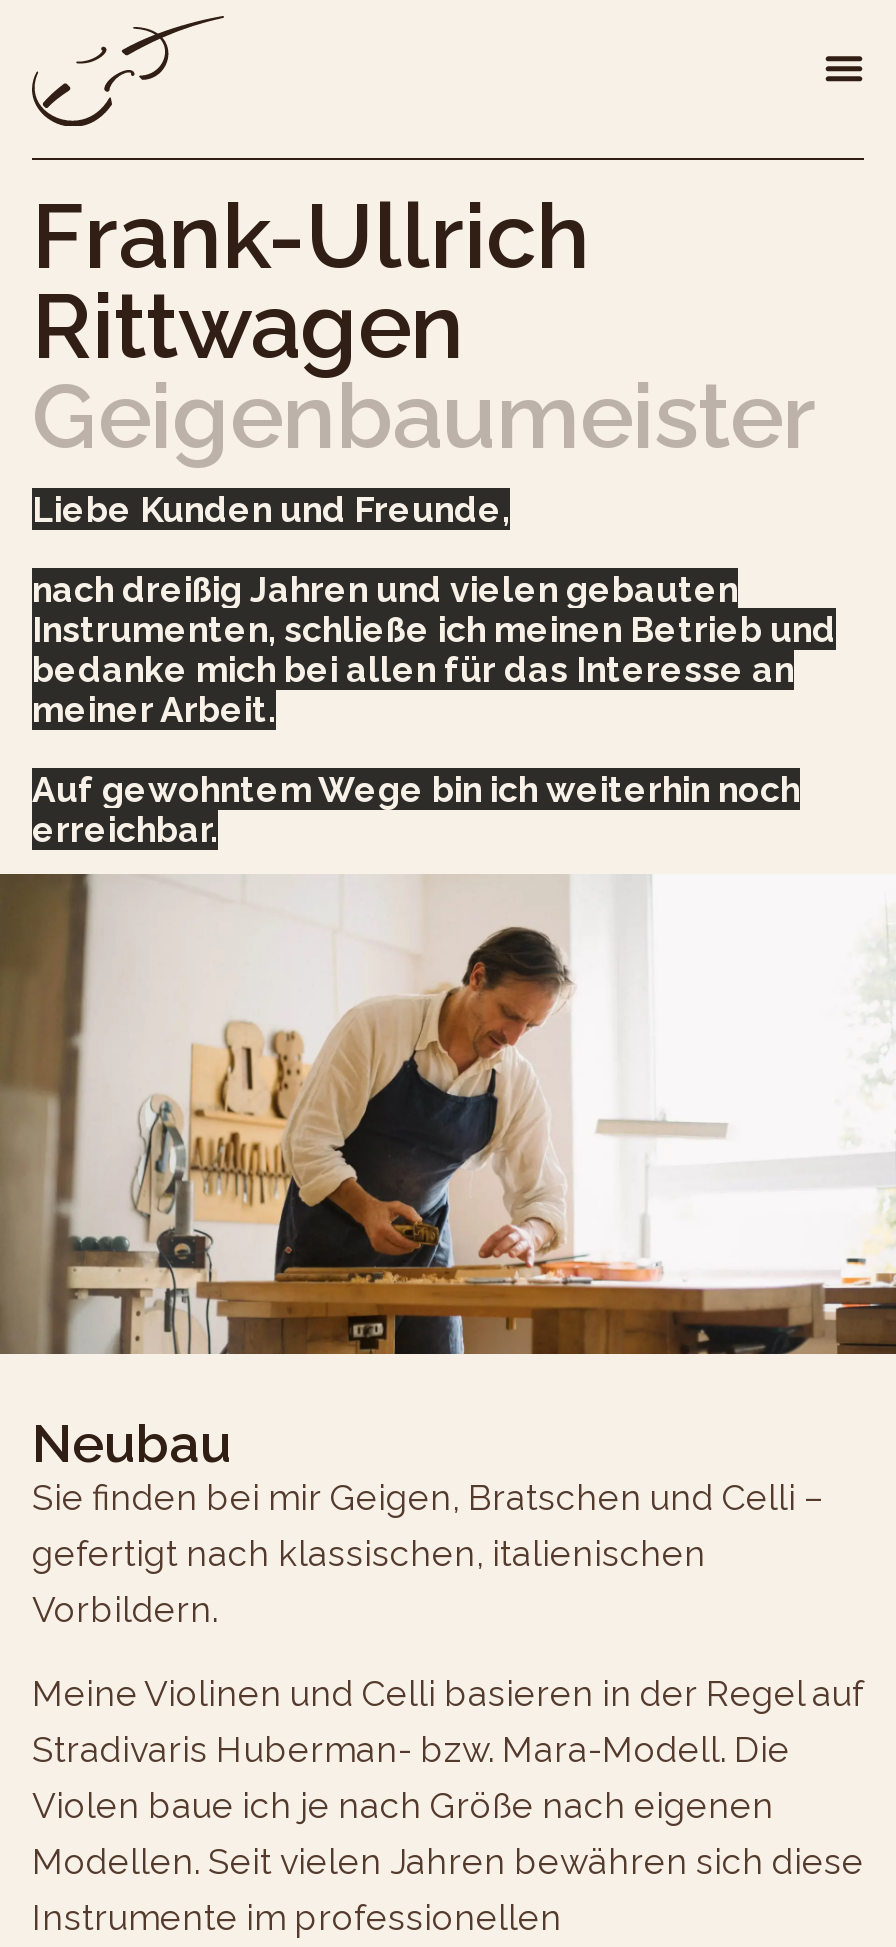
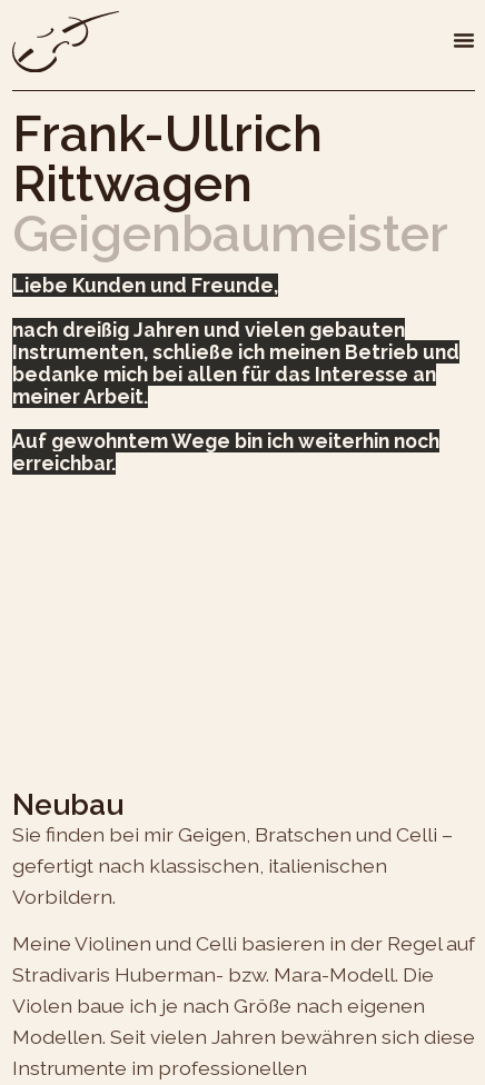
- [image]
